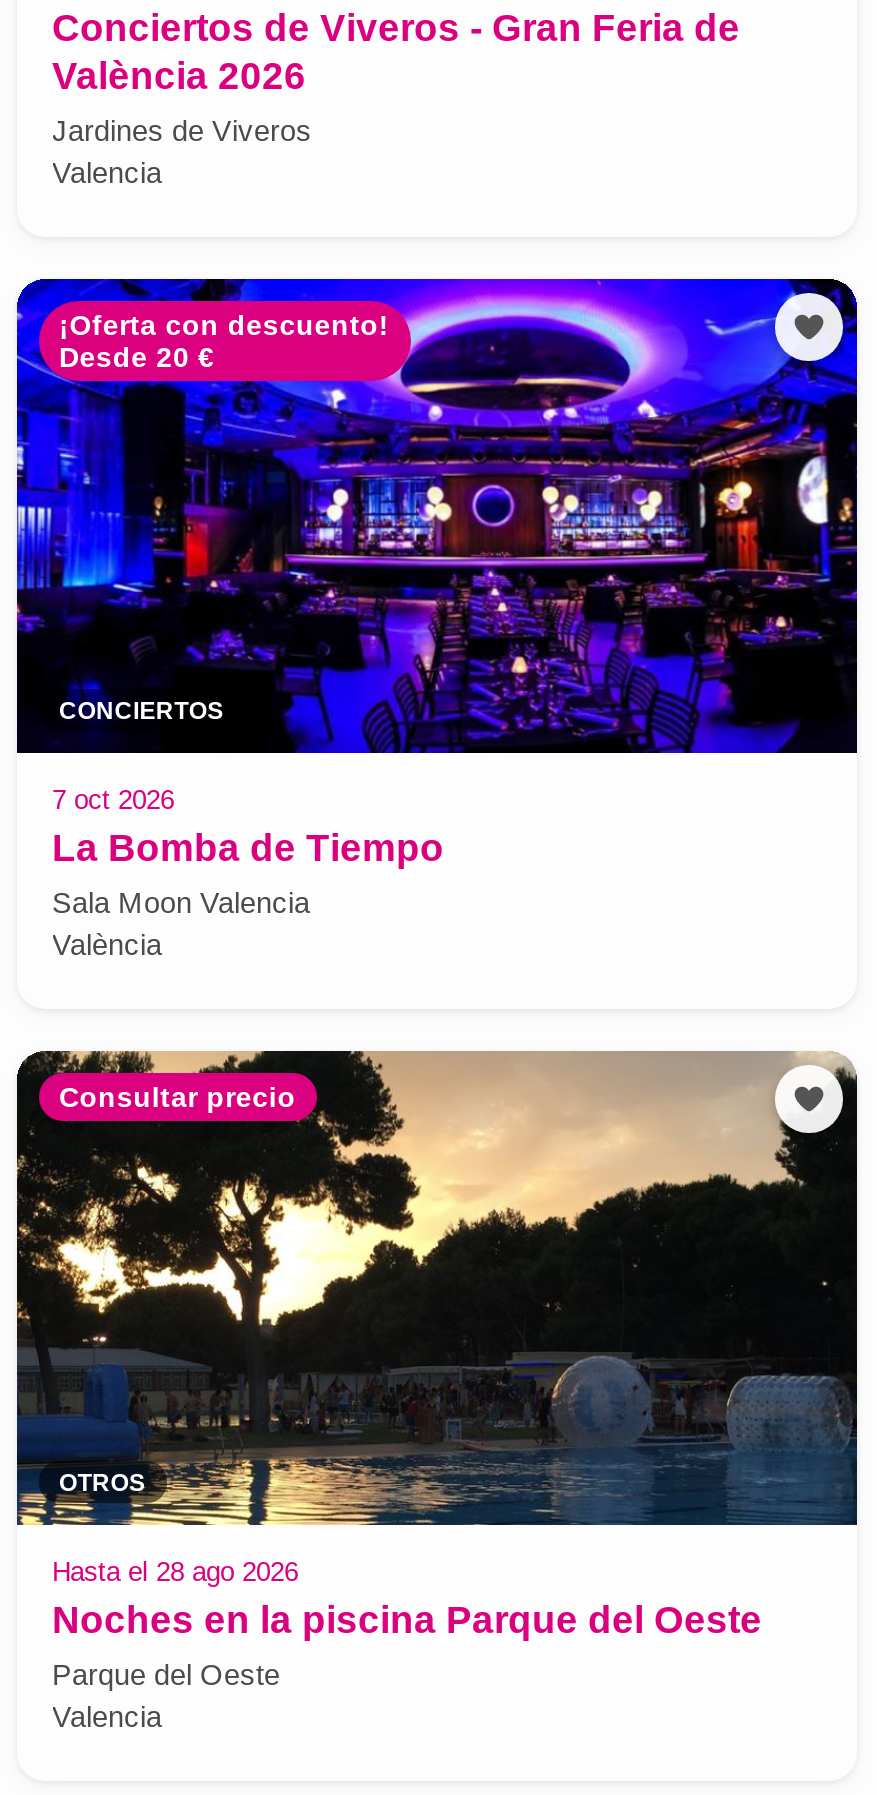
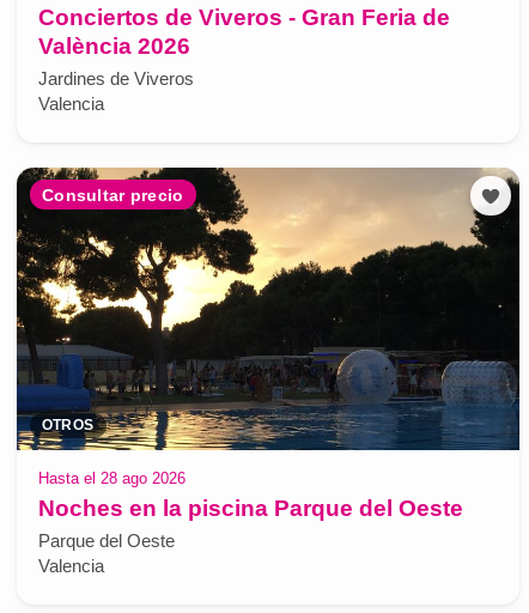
- [image]
- ¡Oferta con descuento!
- Desde 20 €

- CONCIERTOS
- 7 oct 2026
- La Bomba de Tiempo
- Sala Moon Valencia
- València
